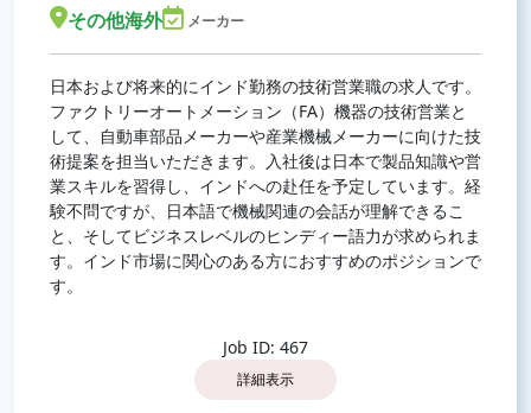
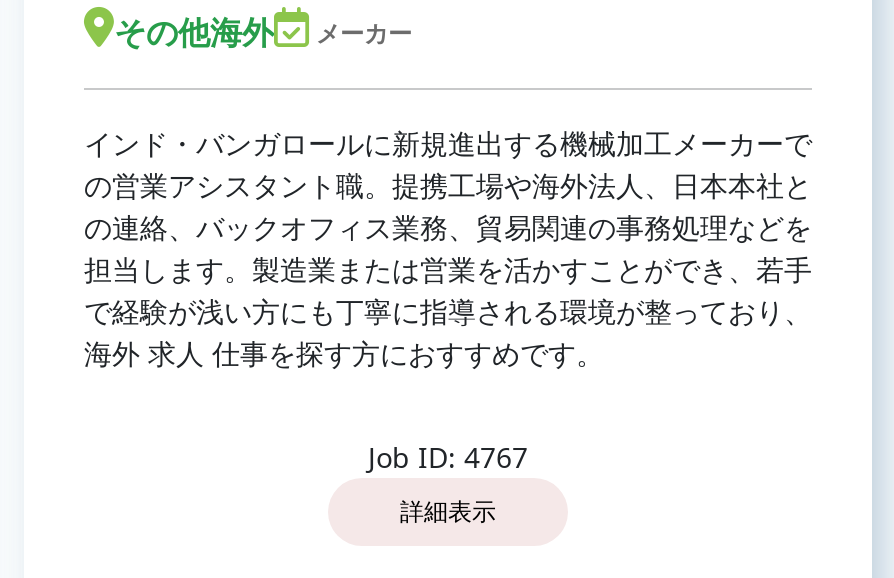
- 日本および将来的にインド勤務の技術営業職の求人です。
- ファクトリーオートメーション（FA）機器の技術営業と
- して、自動車部品メーカーや産業機械メーカーに向けた技
- 術提案を担当いただきます。入社後は日本で製品知識や営
- 業スキルを習得し、インドへの赴任を予定しています。経
- 験不問ですが、日本語で機械関連の会話が理解できるこ
- と、そしてビジネスレベルのヒンディー語力が求められま
- す。インド市場に関心のある方におすすめのポジションで
- す。
+ インド・バンガロールに新規進出する機械加工メーカーで
+ の営業アシスタント職。提携工場や海外法人、日本本社と
+ の連絡、バックオフィス業務、貿易関連の事務処理などを
+ 担当します。製造業または営業を活かすことができ、若手
+ で経験が浅い方にも丁寧に指導される環境が整っており、
+ 海外 求人 仕事を探す方におすすめです。

- Job ID: 467
+ Job ID: 4767
